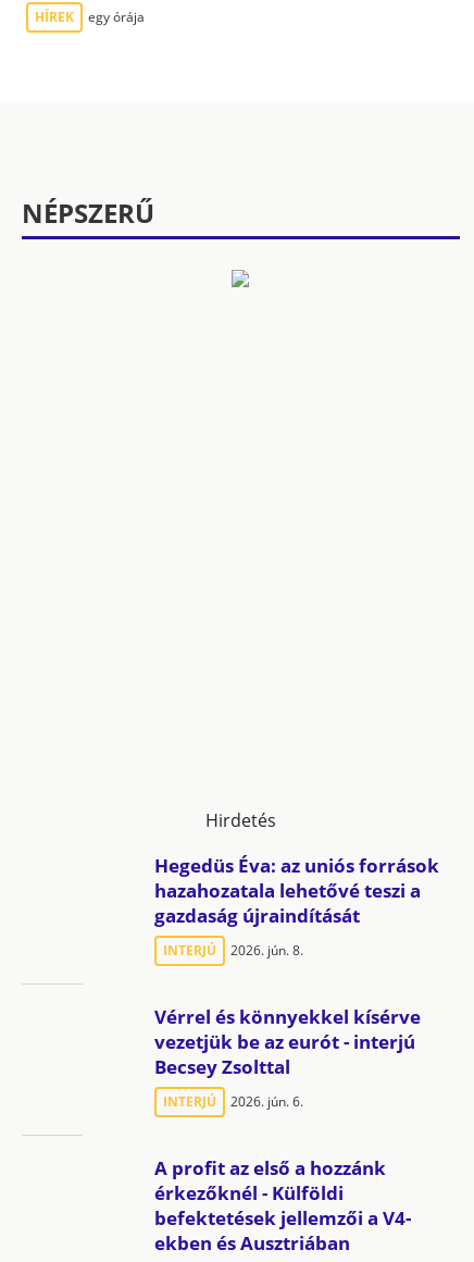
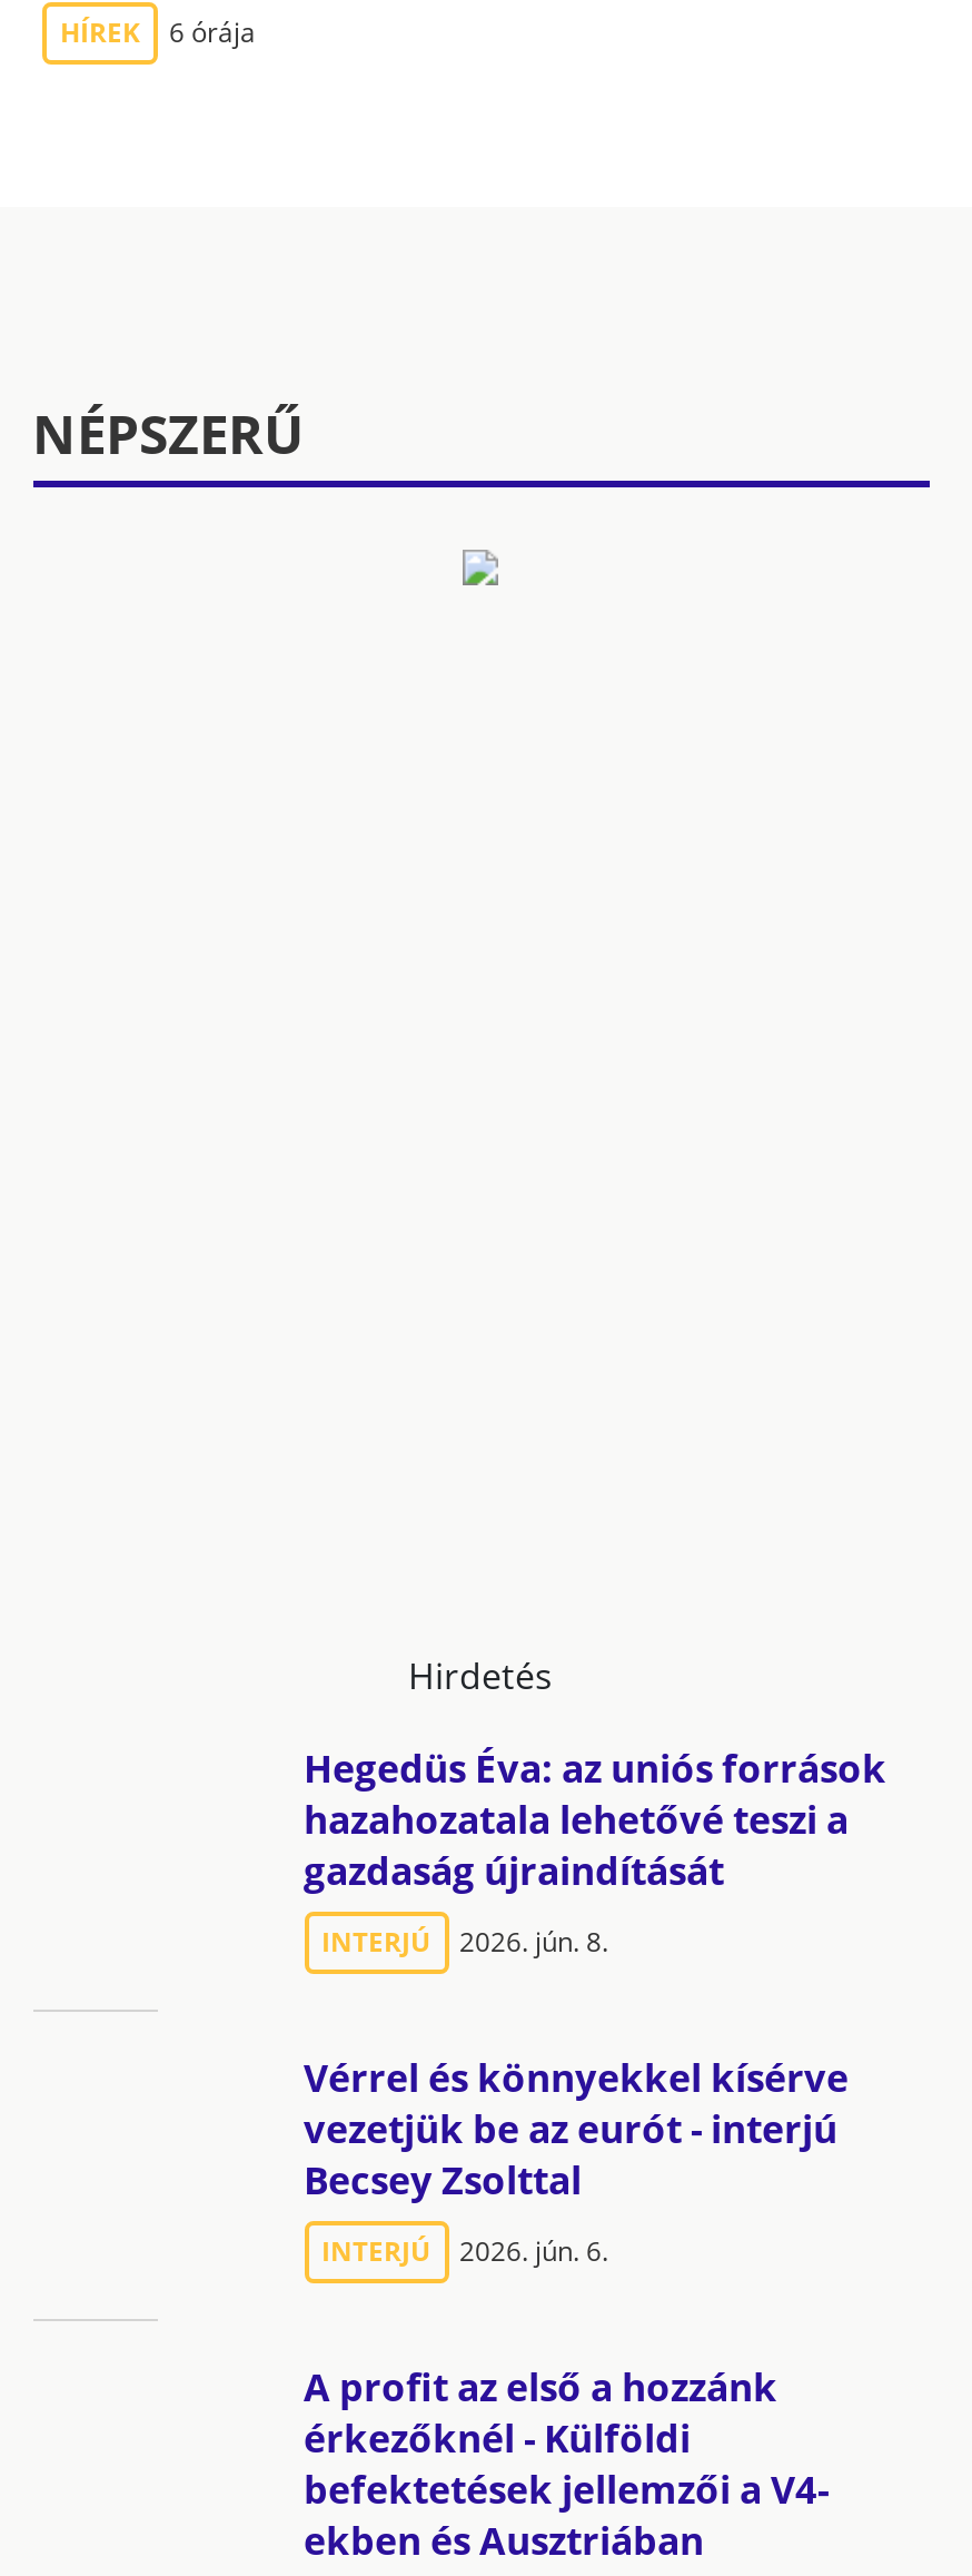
- egy órája
+ 6 órája
